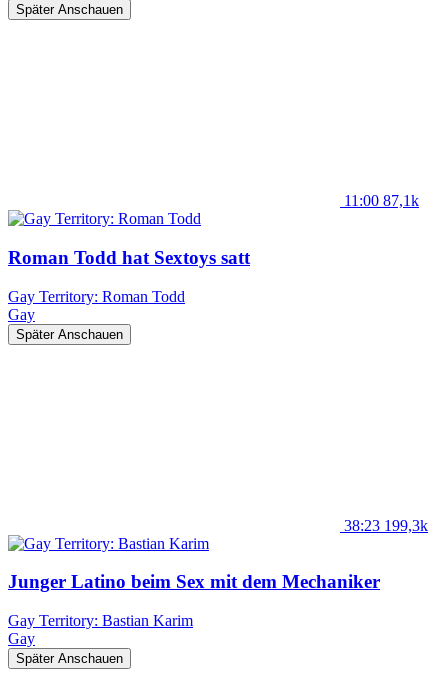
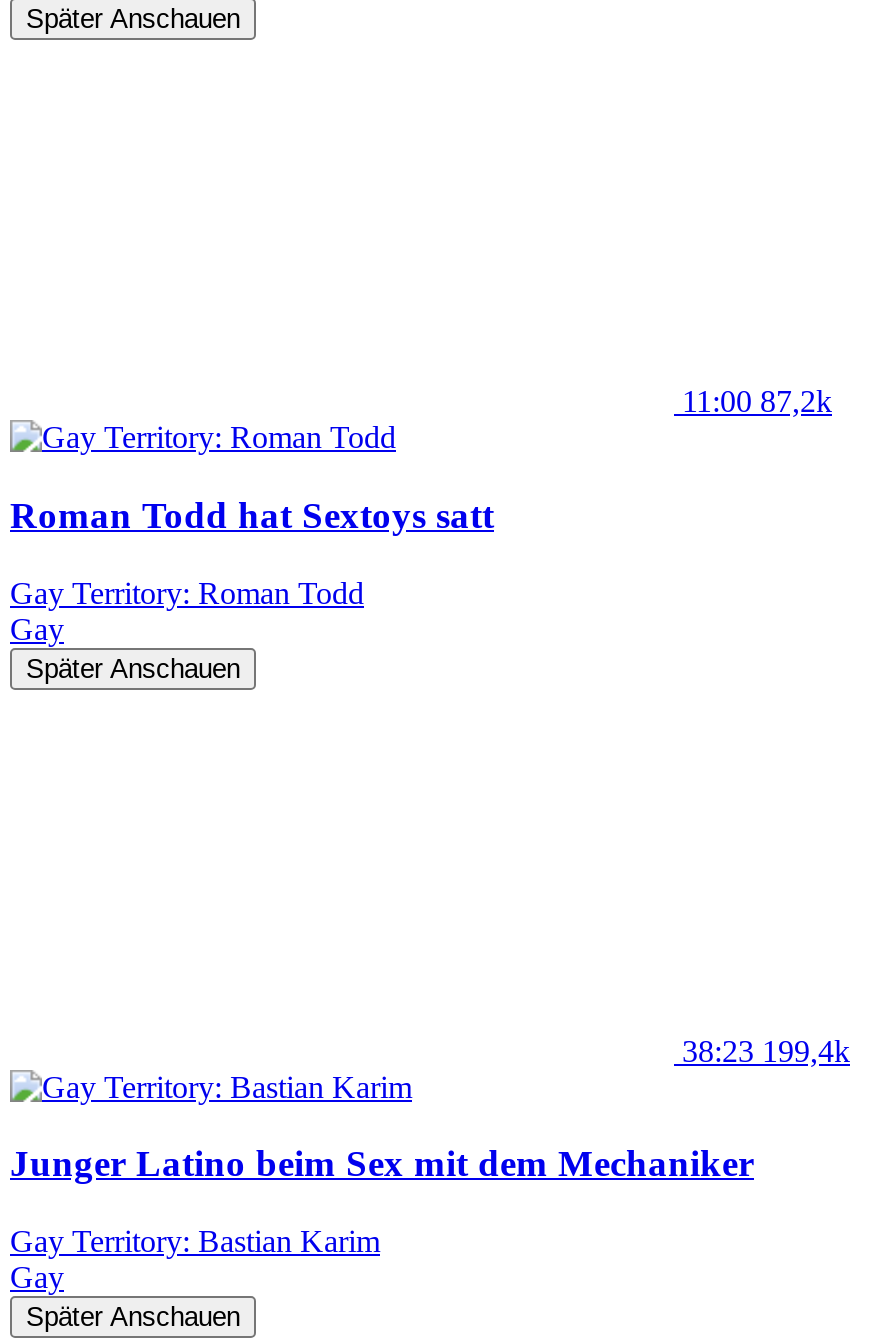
- 11:00 87,1k
+ 11:00 87,2k

- 38:23 199,3k
+ 38:23 199,4k
